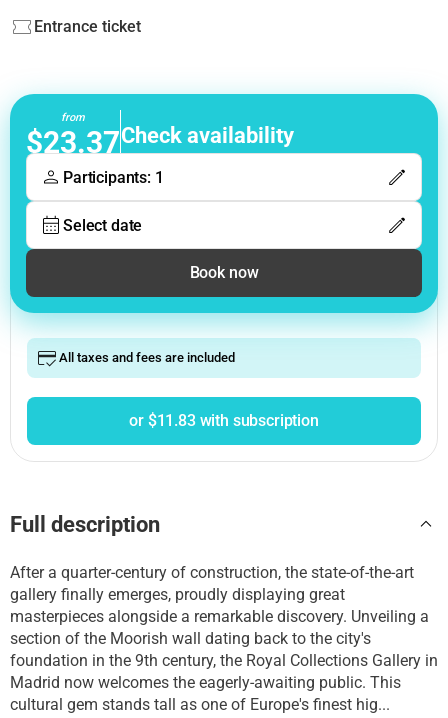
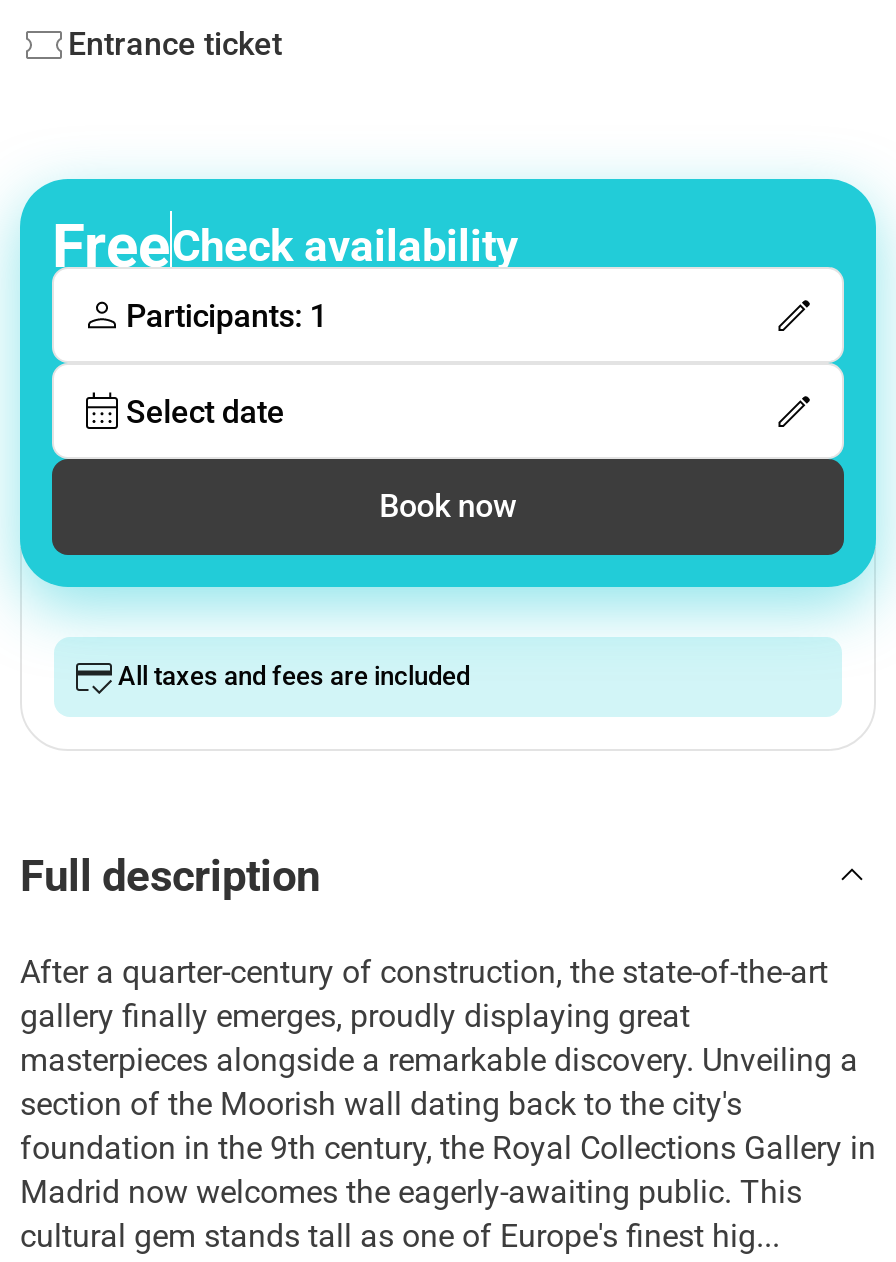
- from
- $23.37Check availability
+ FreeCheck availability

- or $11.83 with subscription
